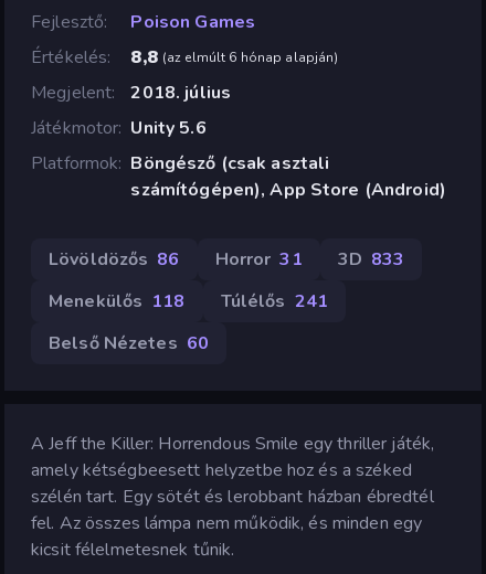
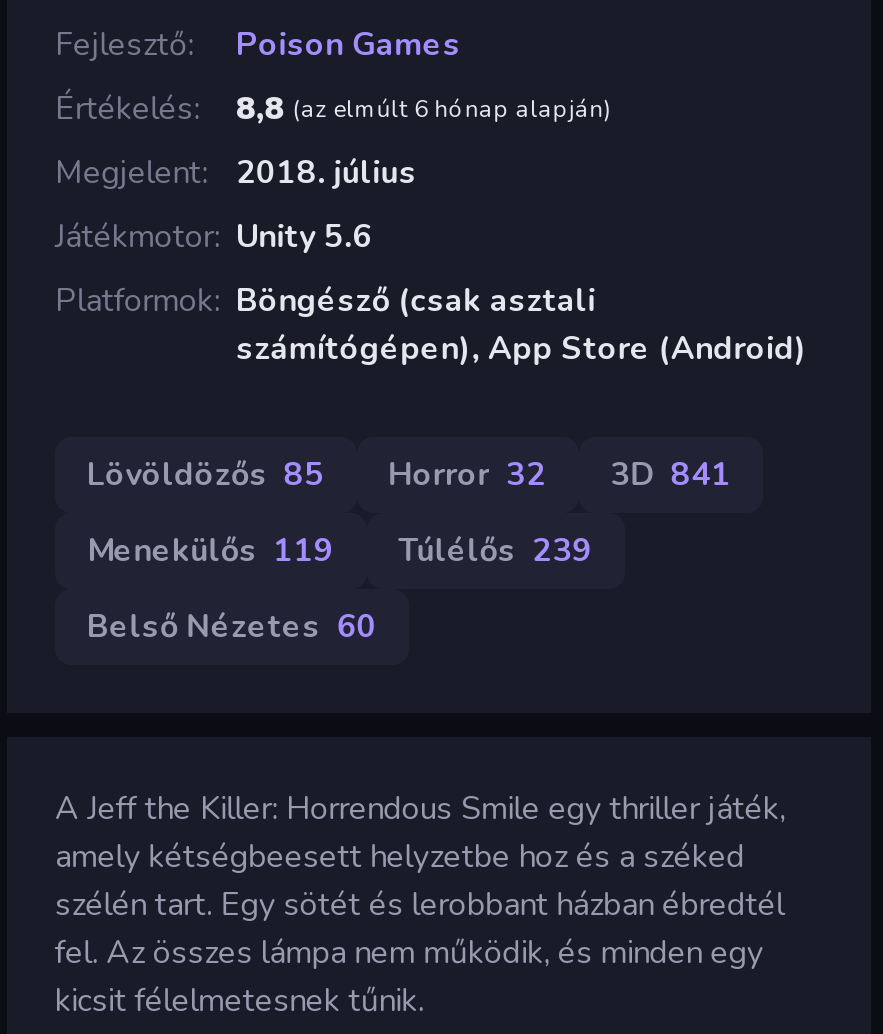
- Lövöldözős 86
+ Lövöldözős 85

- Horror 31
+ Horror 32

- 3D 833
+ 3D 841

- Menekülős 118
+ Menekülős 119

- Túlélős 241
+ Túlélős 239
